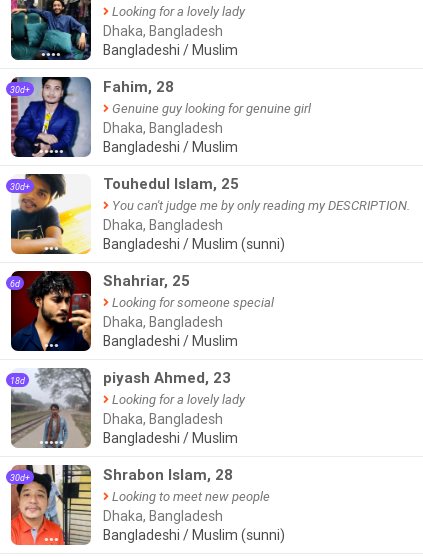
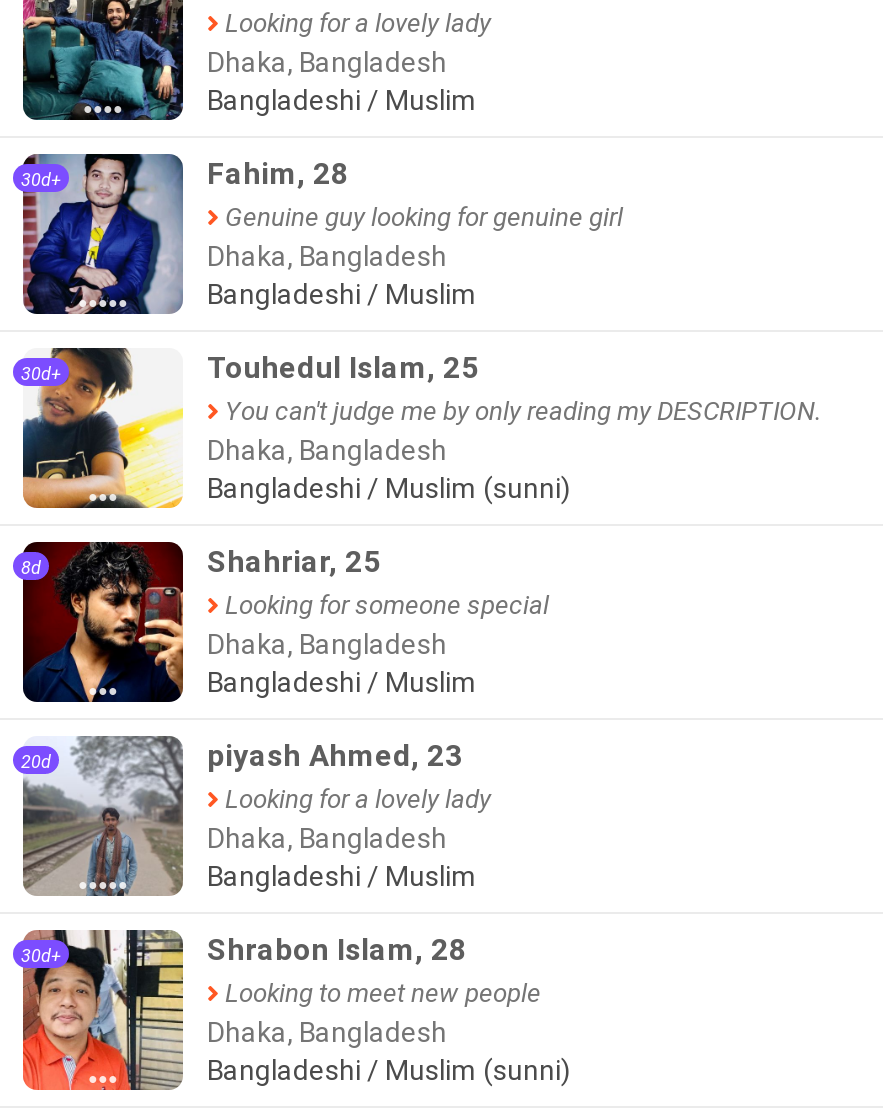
- 6d
+ 8d

- 18d
+ 20d
